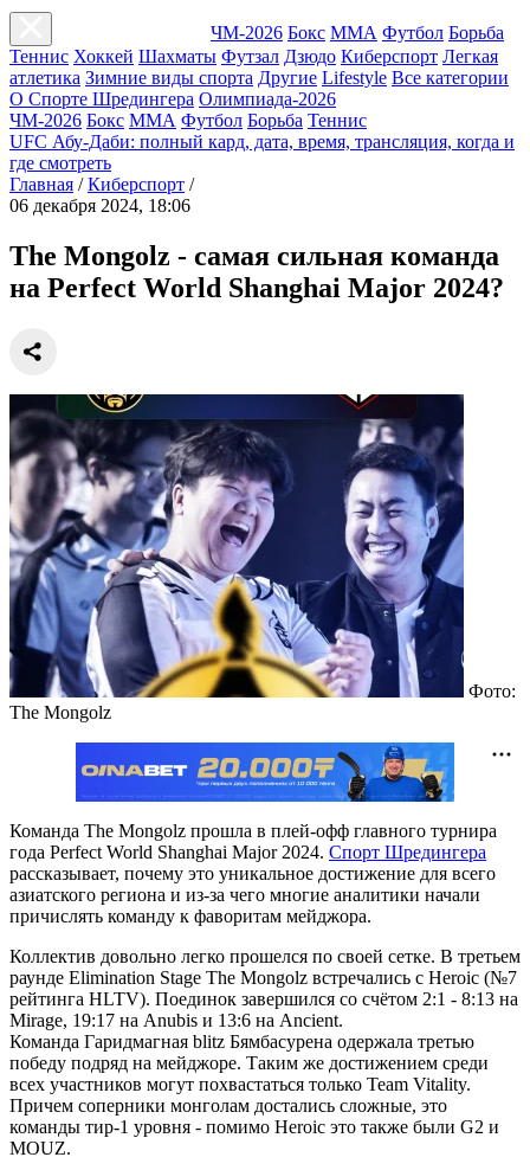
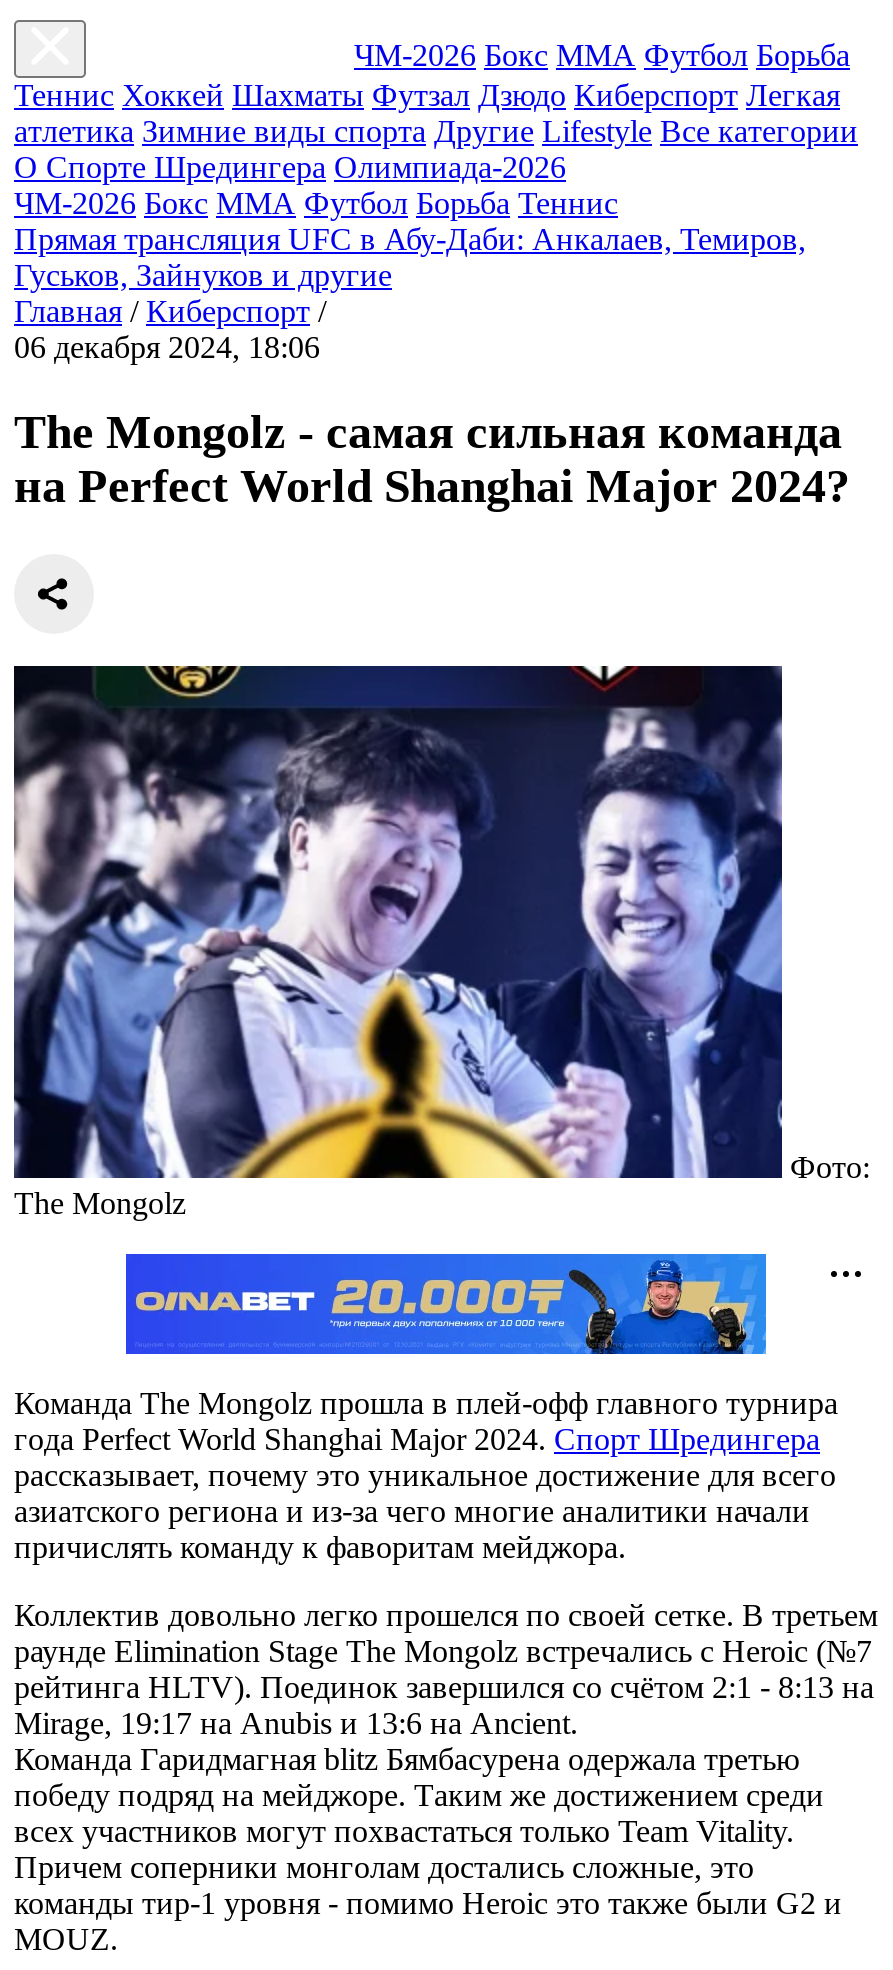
- UFC Абу-Даби: полный кард, дата, время, трансляция, когда и
- где смотреть
+ Прямая трансляция UFC в Абу-Даби: Анкалаев, Темиров,
+ Гуськов, Зайнуков и другие
